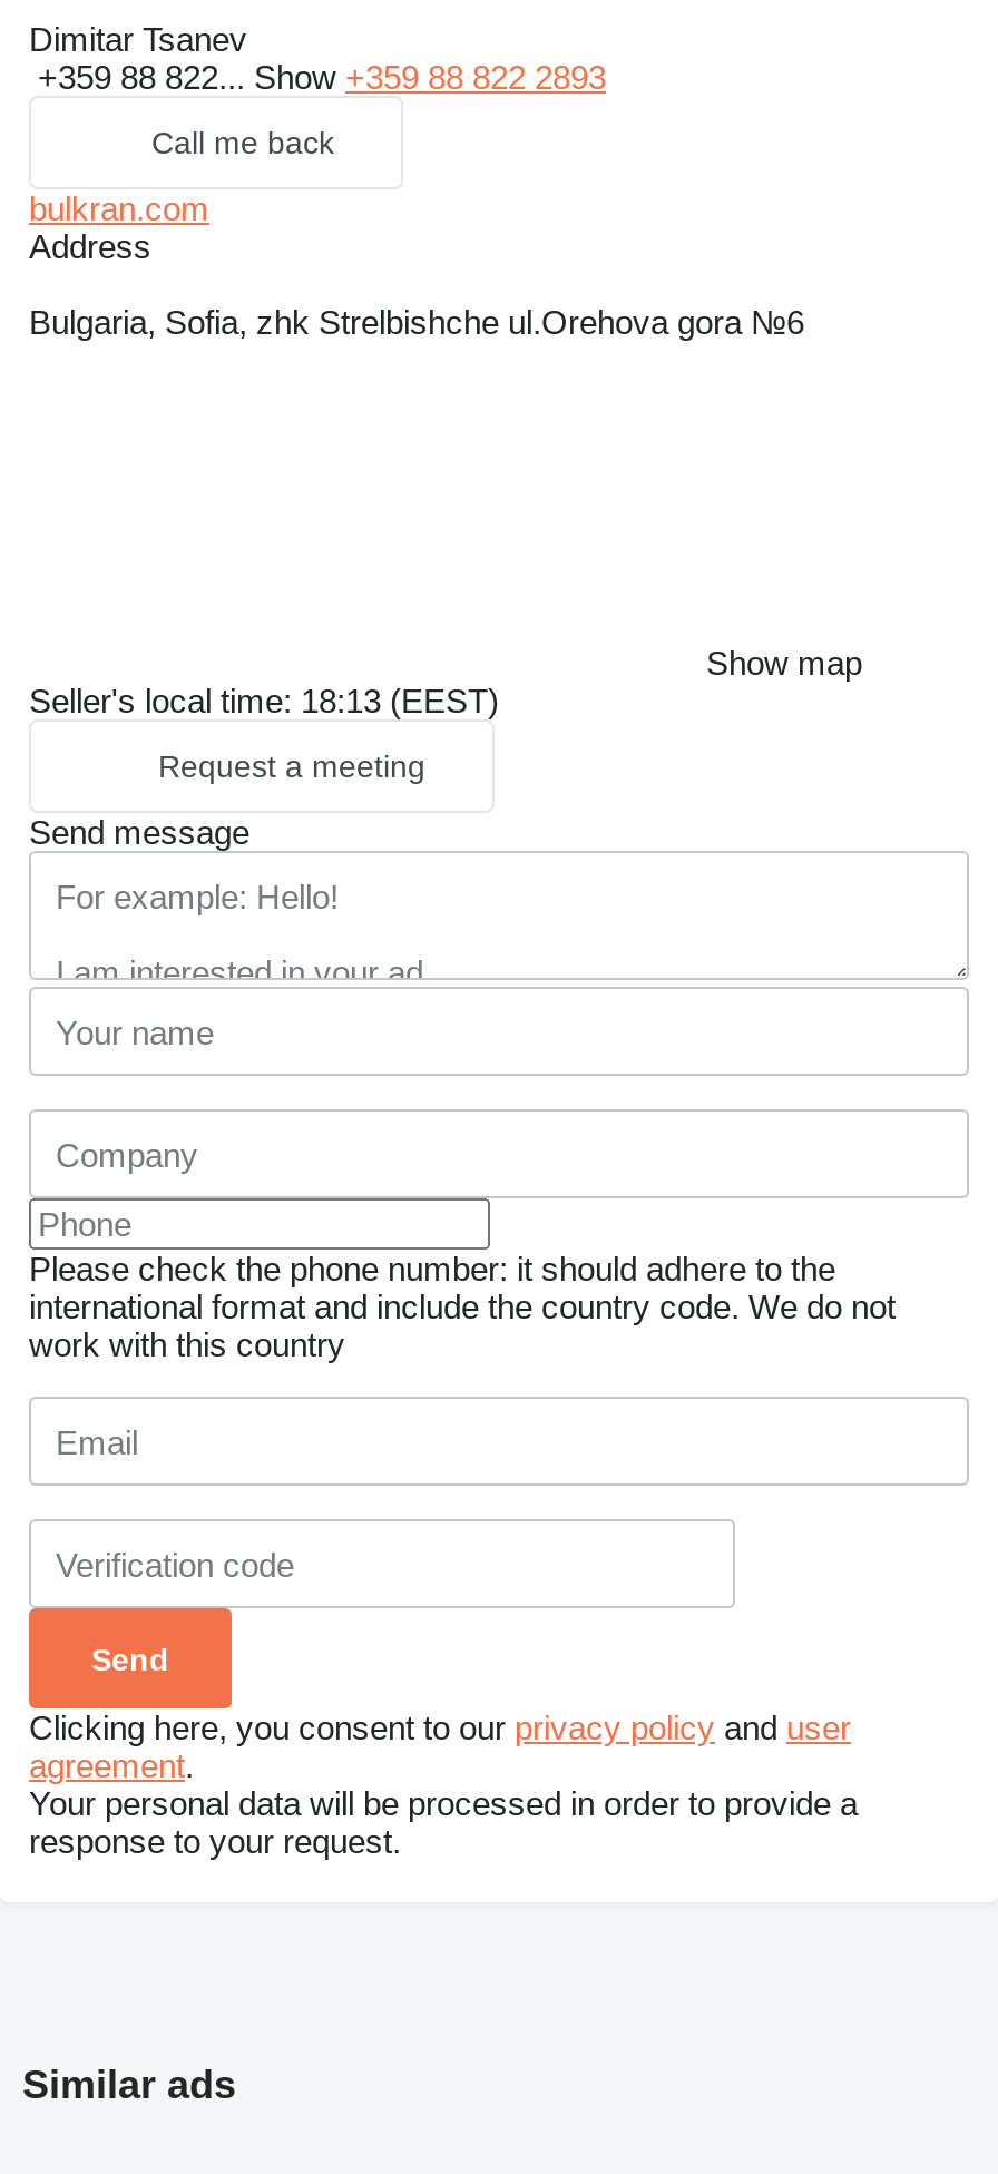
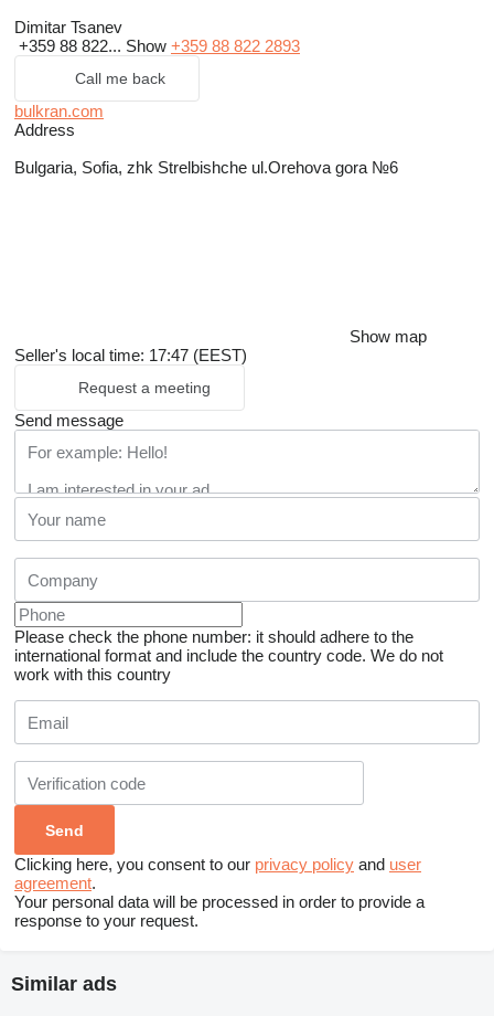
- Seller's local time: 18:13 (EEST)
+ Seller's local time: 17:47 (EEST)
